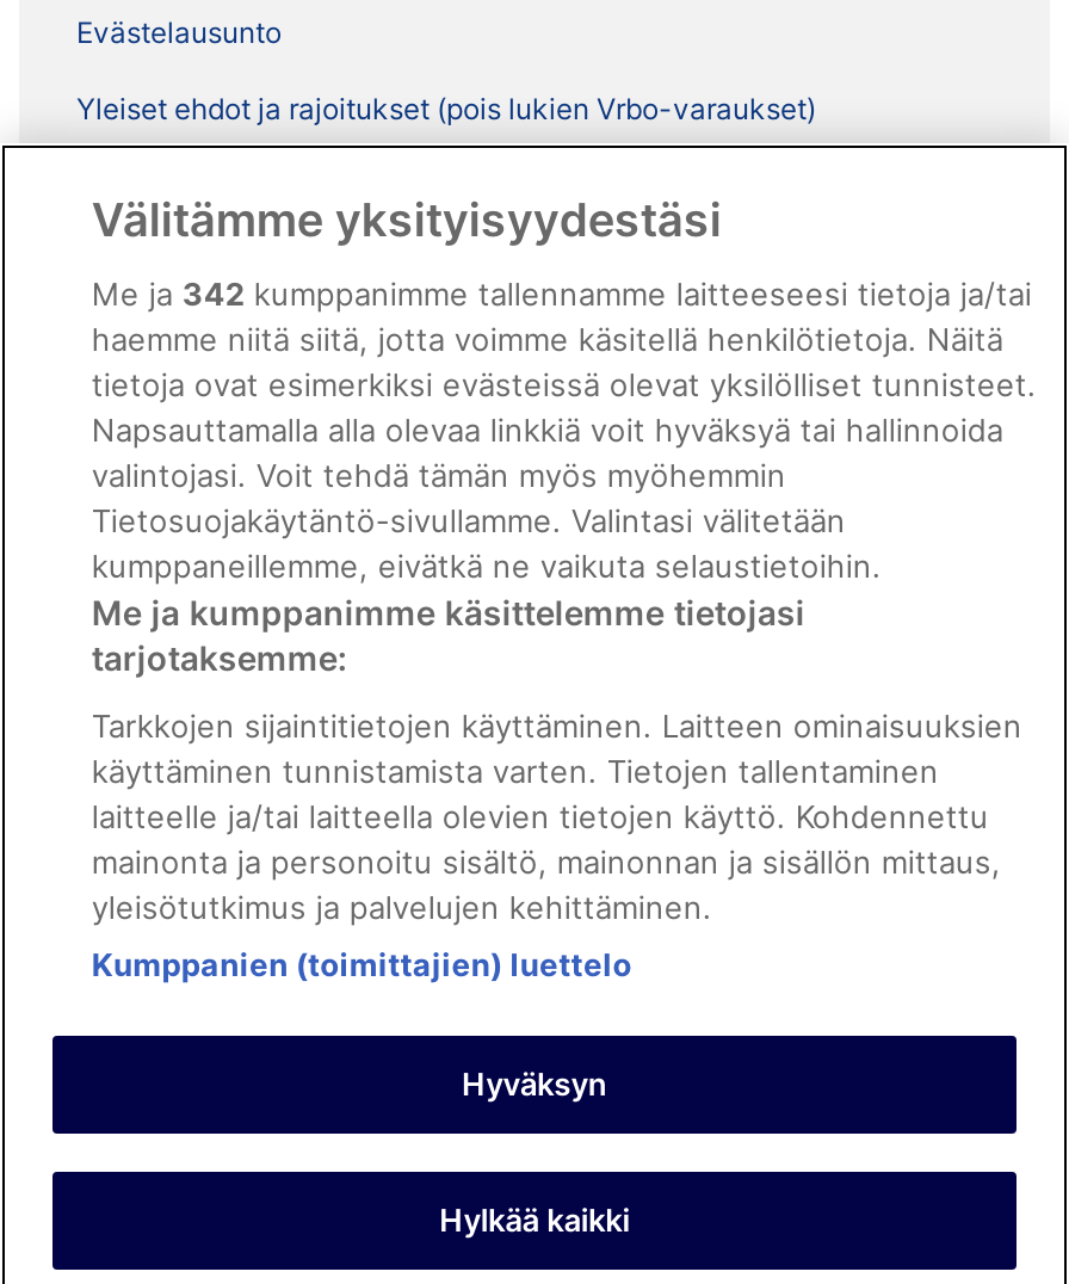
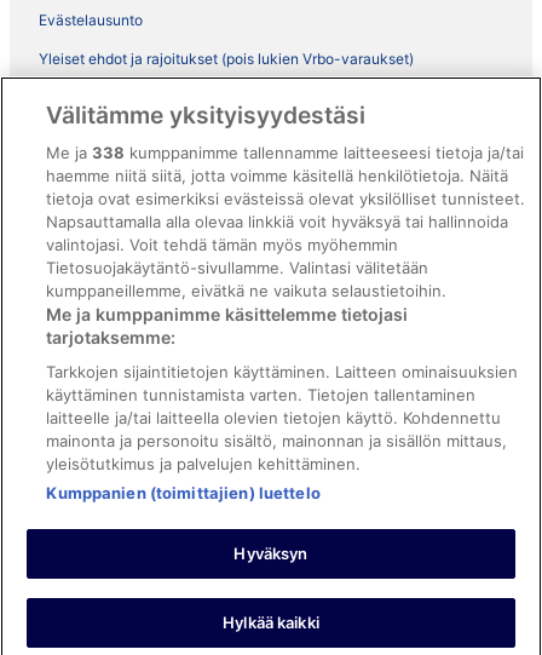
- Me ja 342 kumppanimme tallennamme laitteeseesi tietoja ja/tai
+ Me ja 338 kumppanimme tallennamme laitteeseesi tietoja ja/tai
